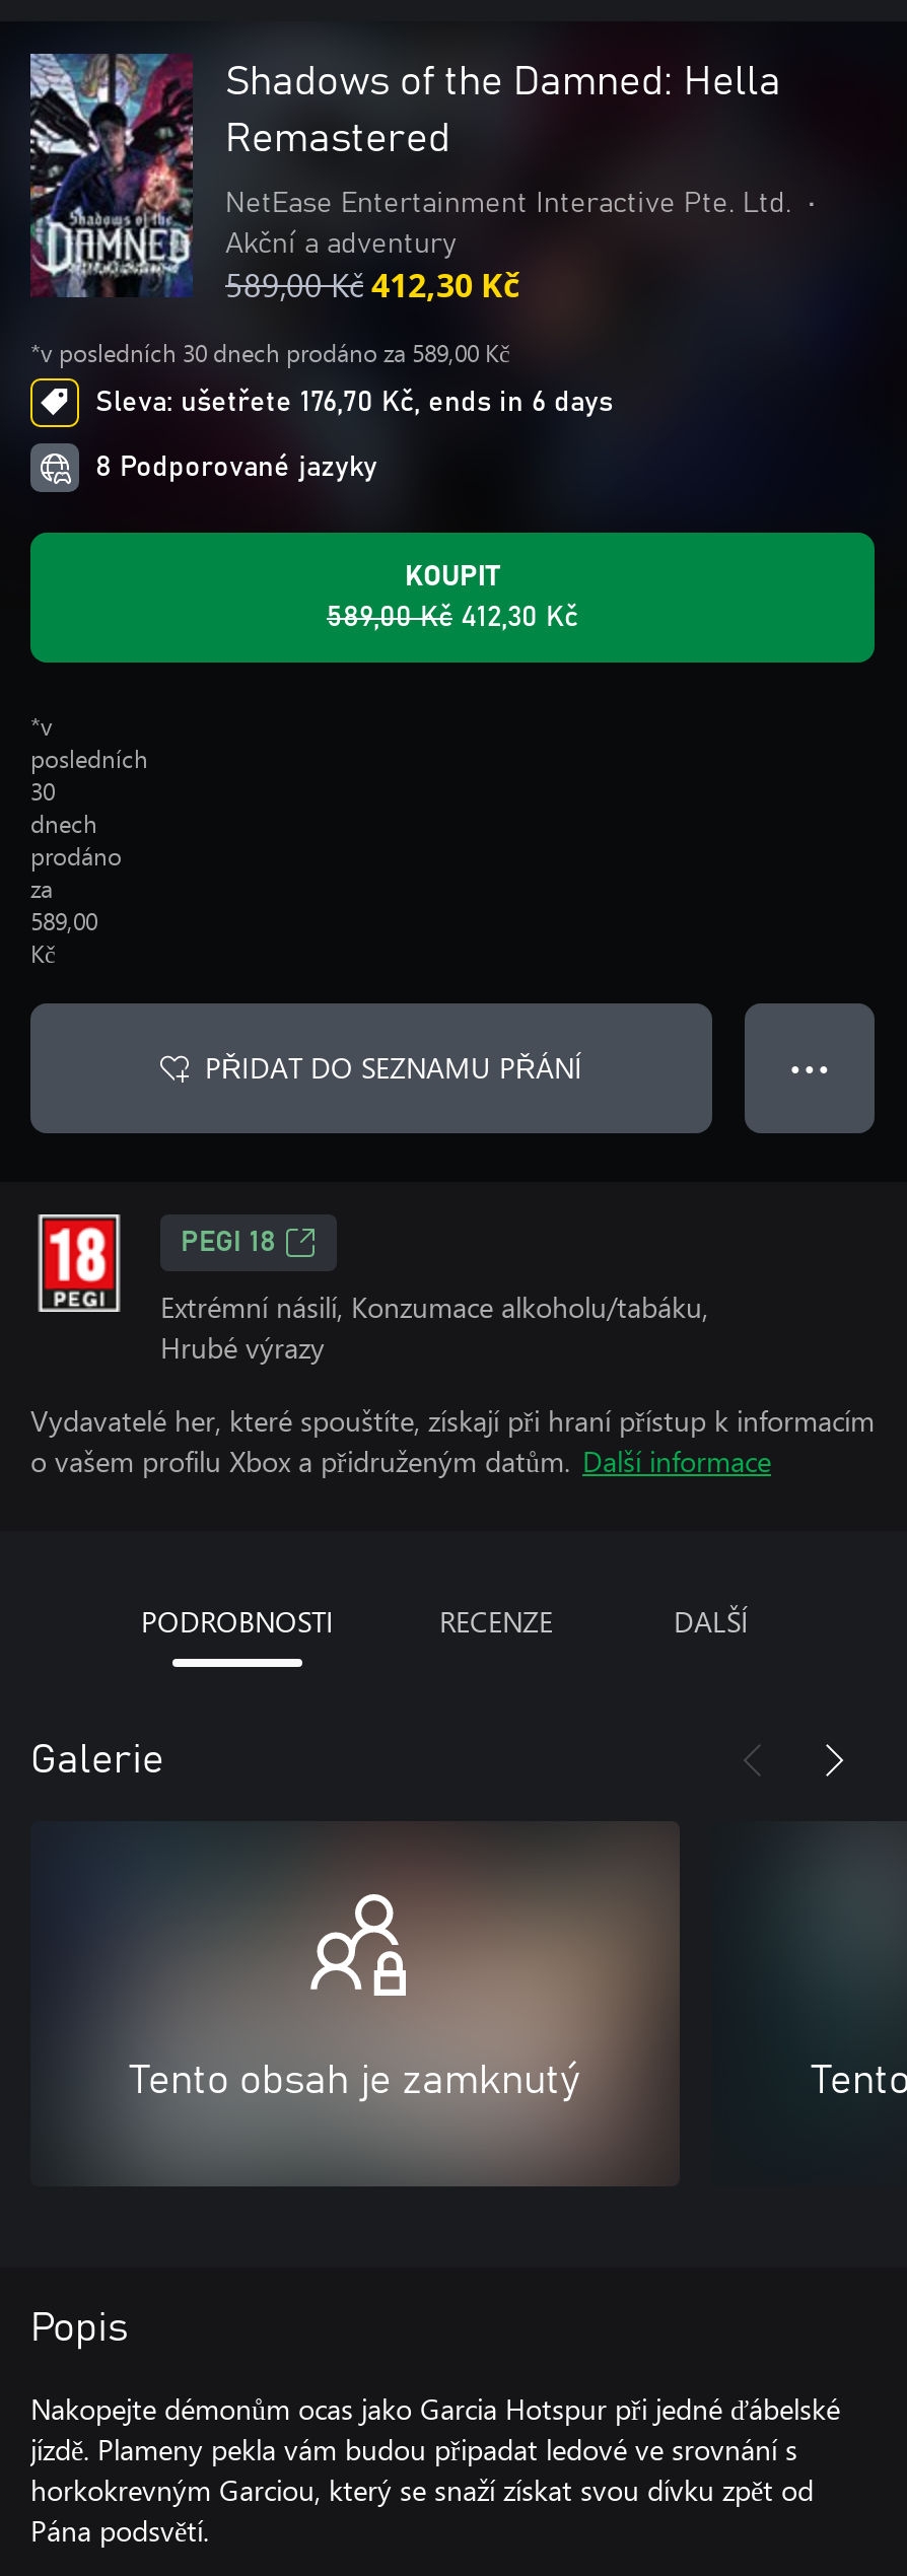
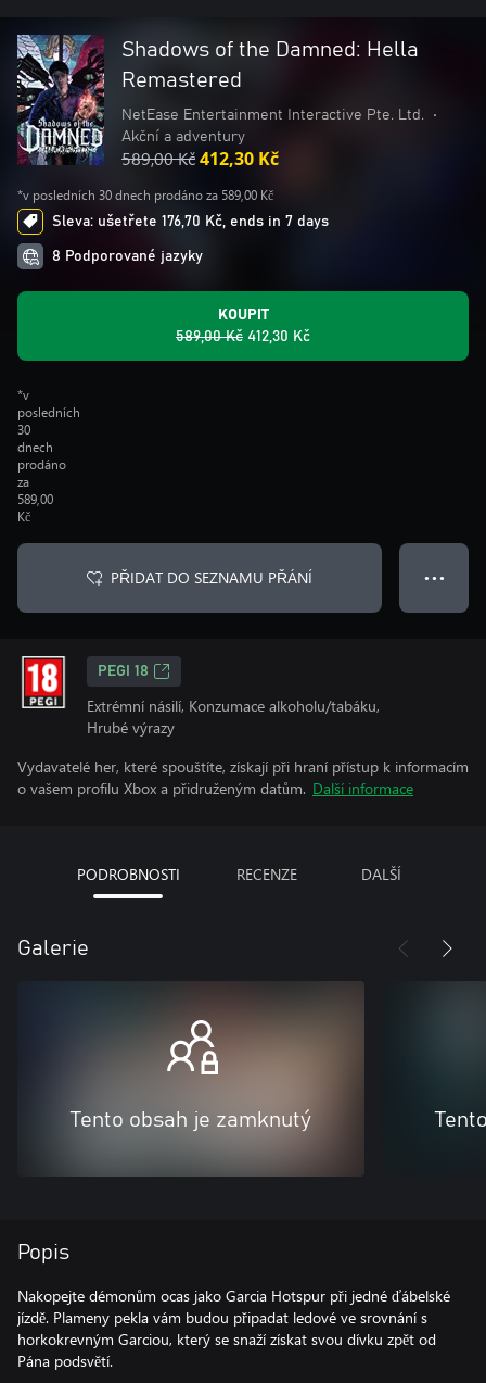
- Sleva: ušetřete 176,70 Kč, ends in 6 days
+ Sleva: ušetřete 176,70 Kč, ends in 7 days
